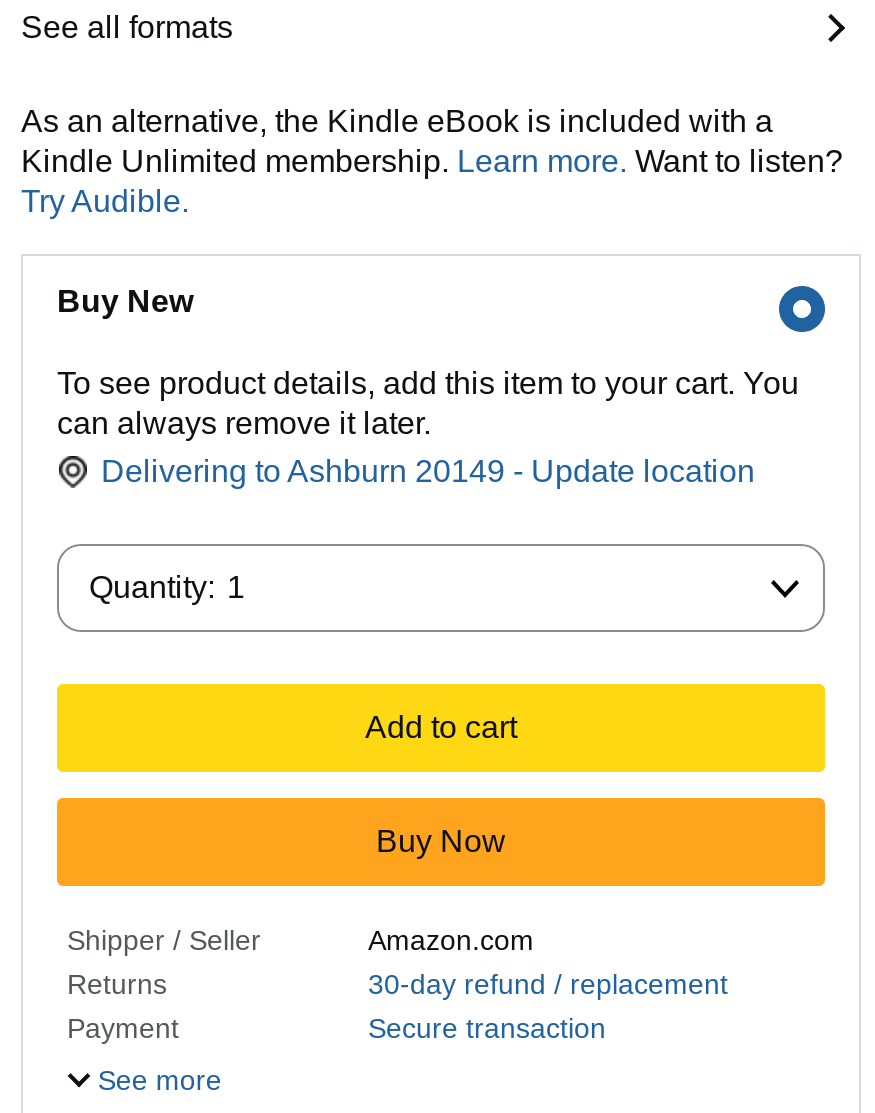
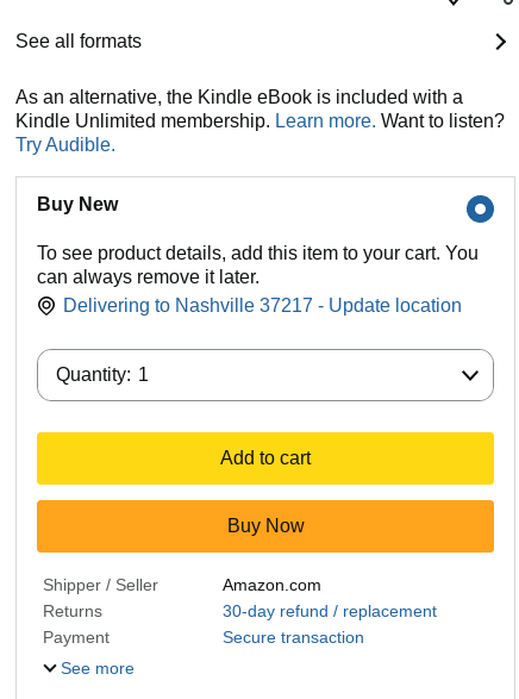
- Delivering to Ashburn 20149 - Update location
+ Delivering to Nashville 37217 - Update location
